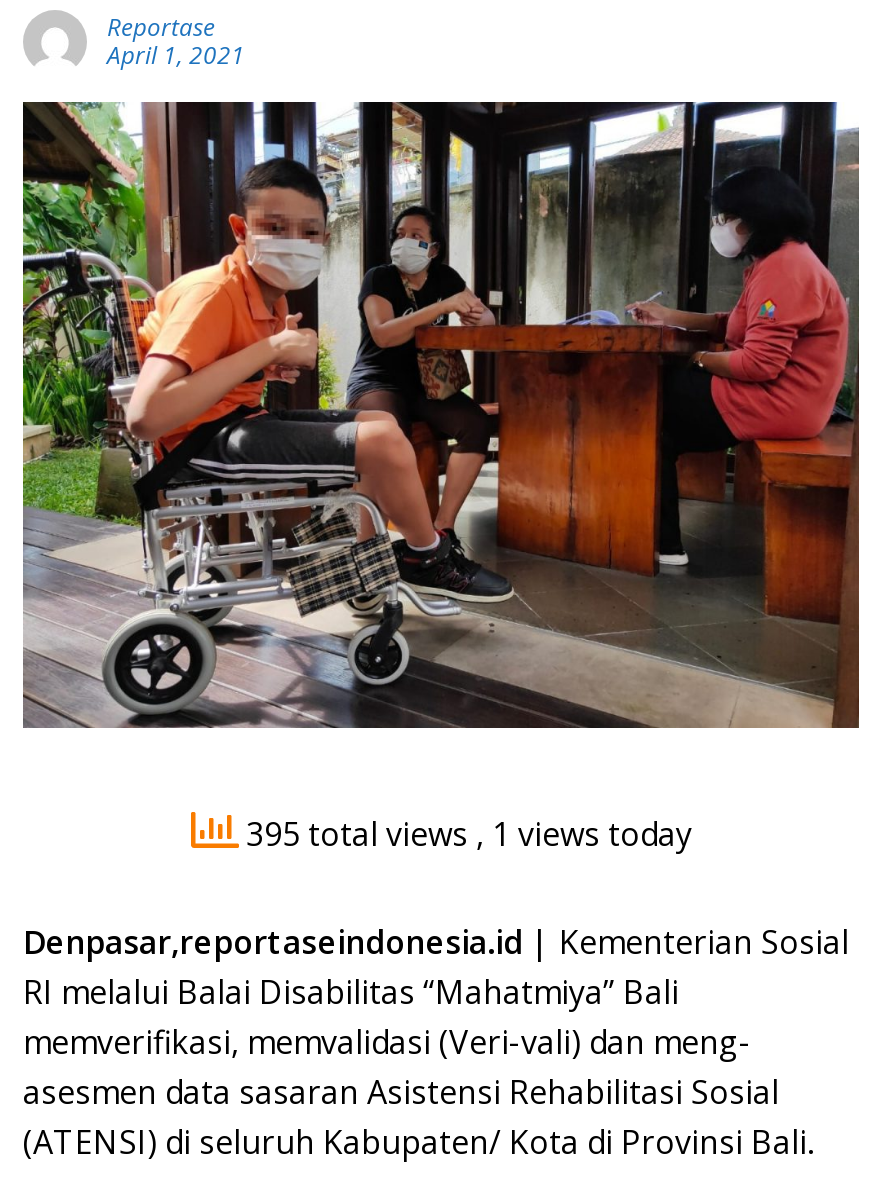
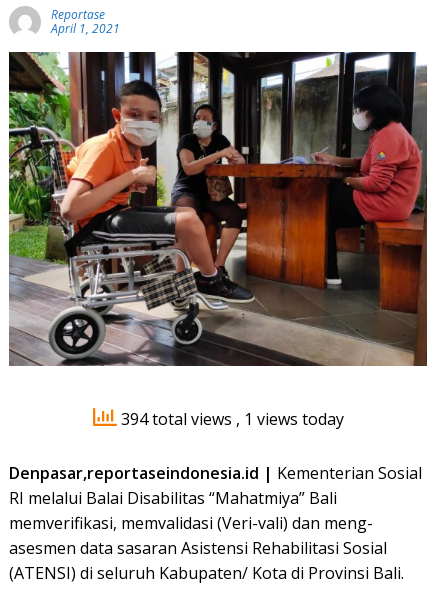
- 395 total views, 1 views today
+ 394 total views, 1 views today
